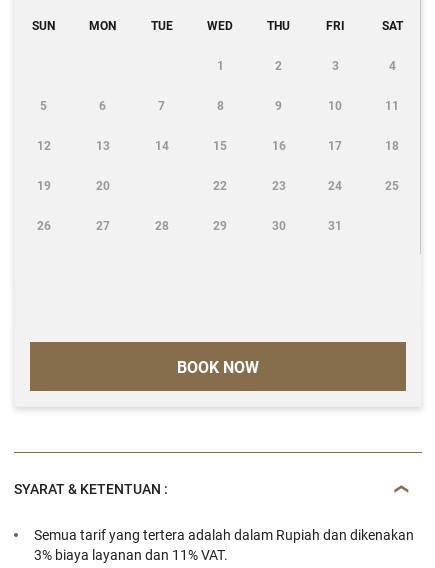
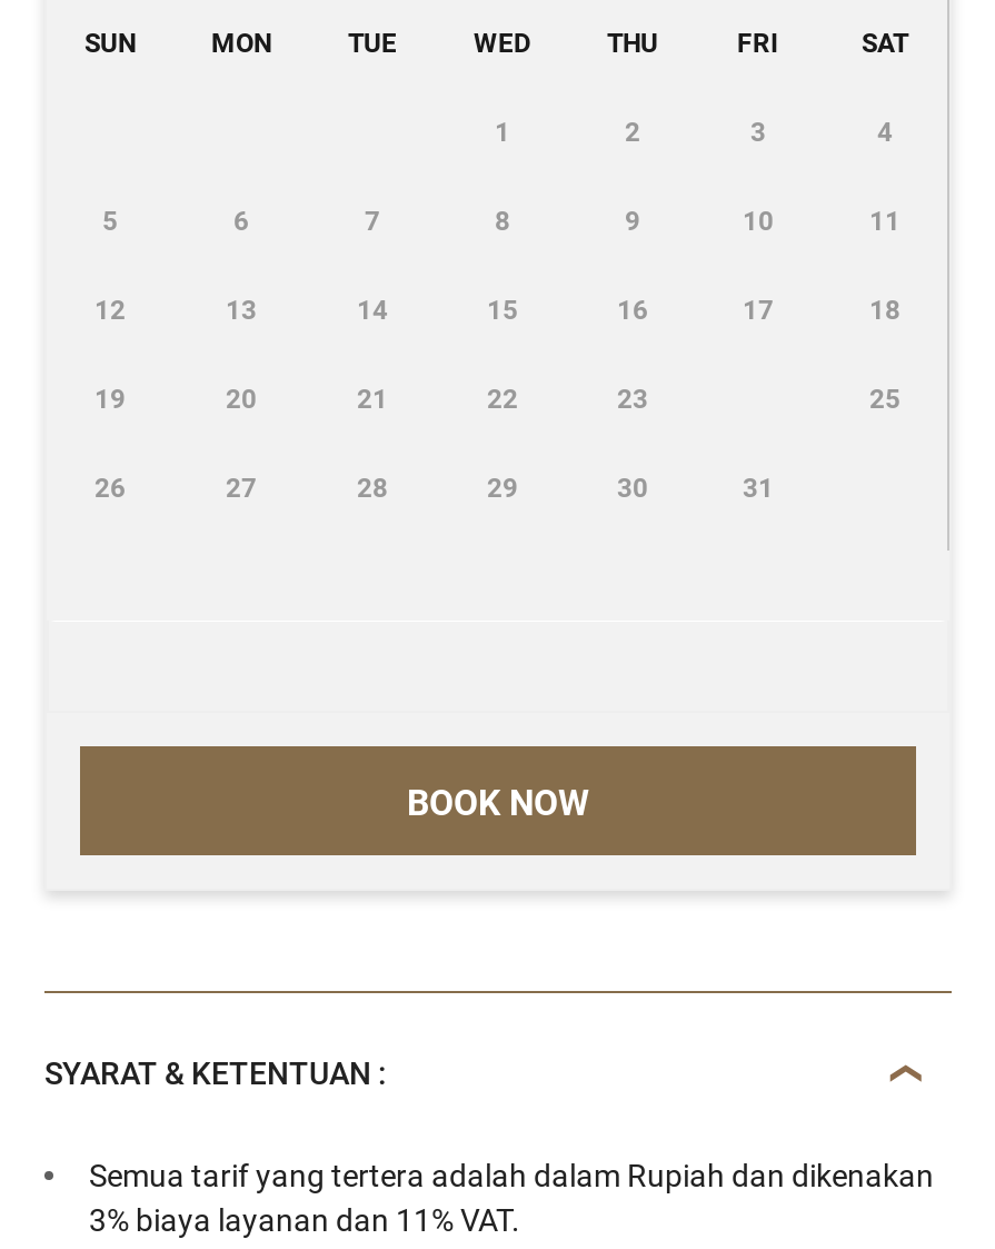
- 24

+ 21
